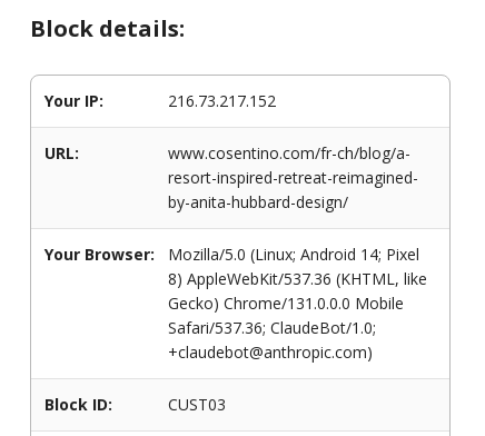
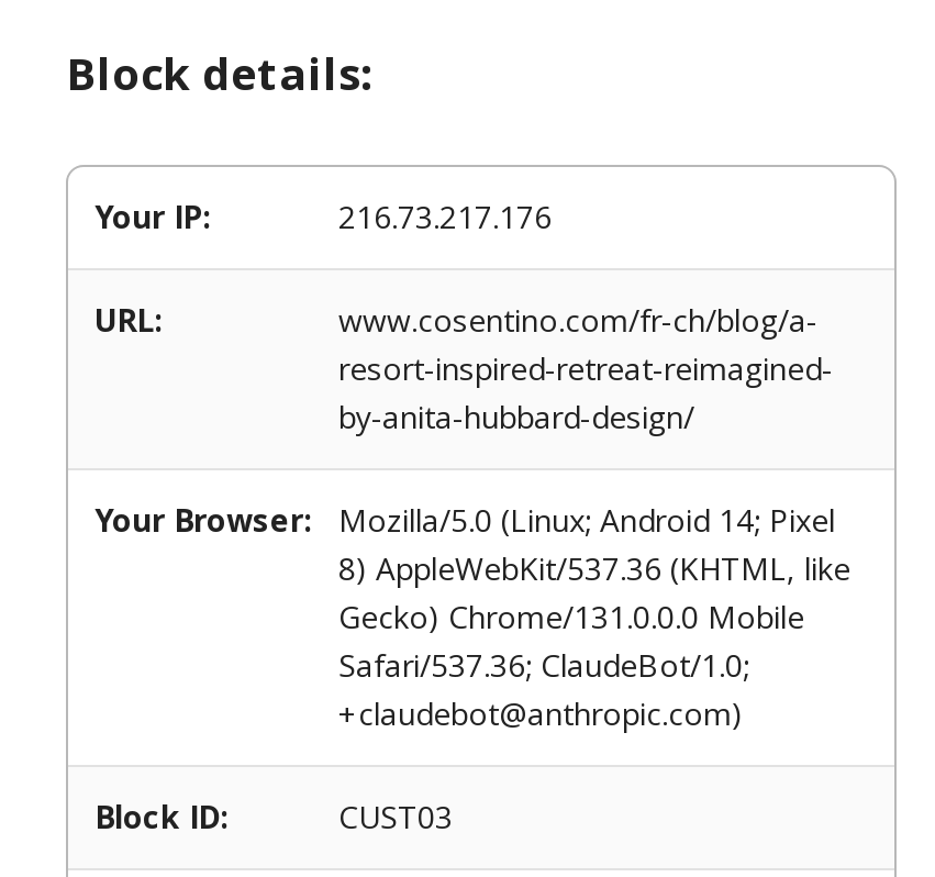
- 216.73.217.152
+ 216.73.217.176
